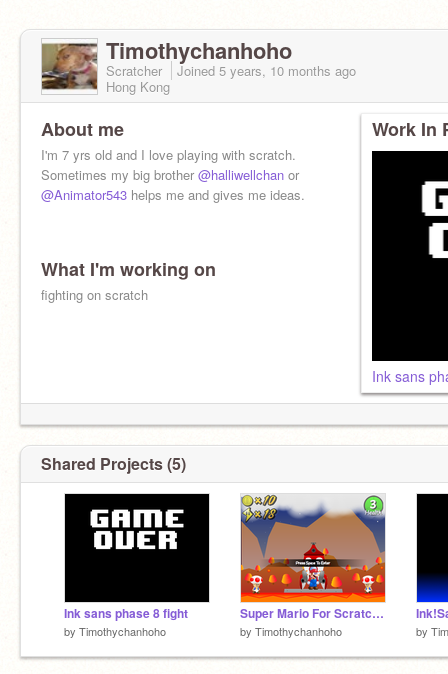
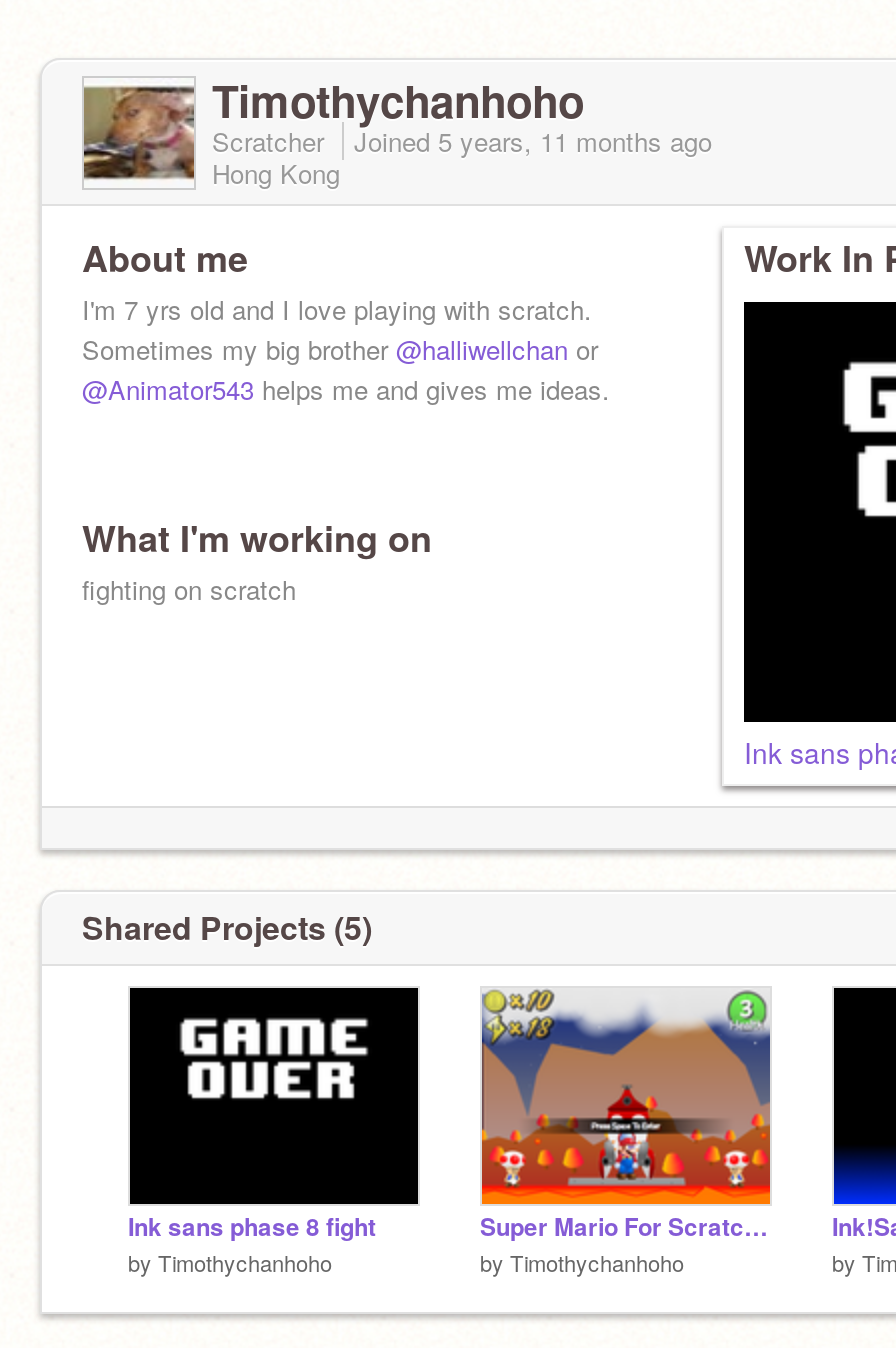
- Scratcher Joined 5 years, 10 months ago
+ Scratcher Joined 5 years, 11 months ago
